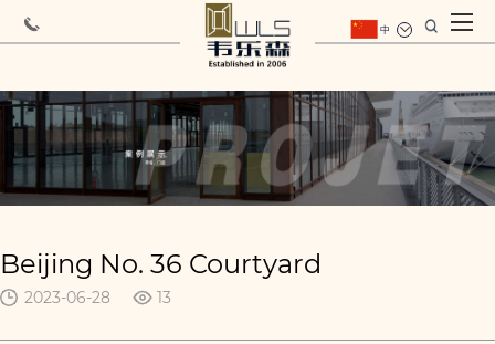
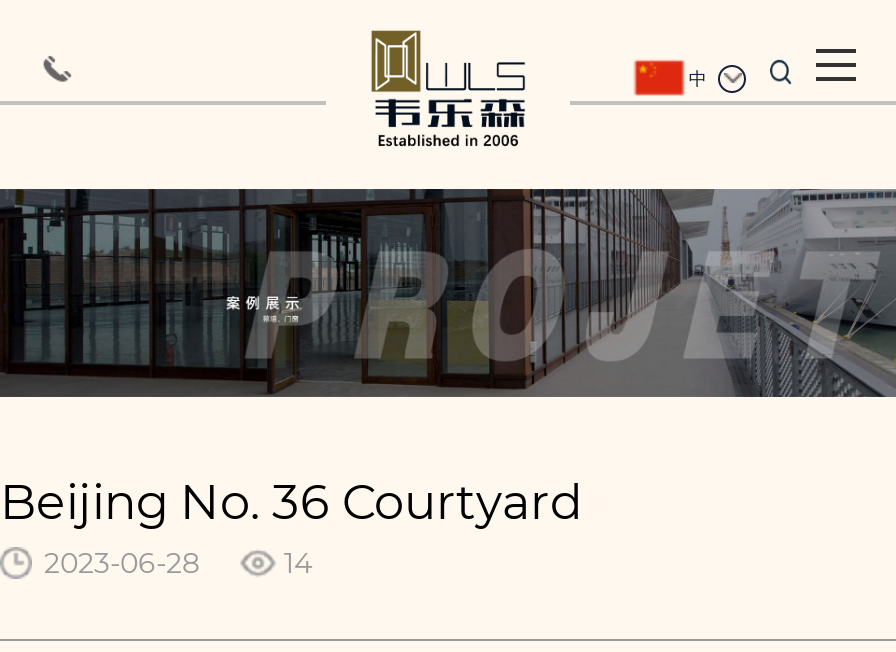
- 13
+ 14
